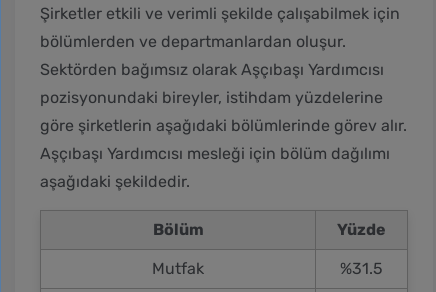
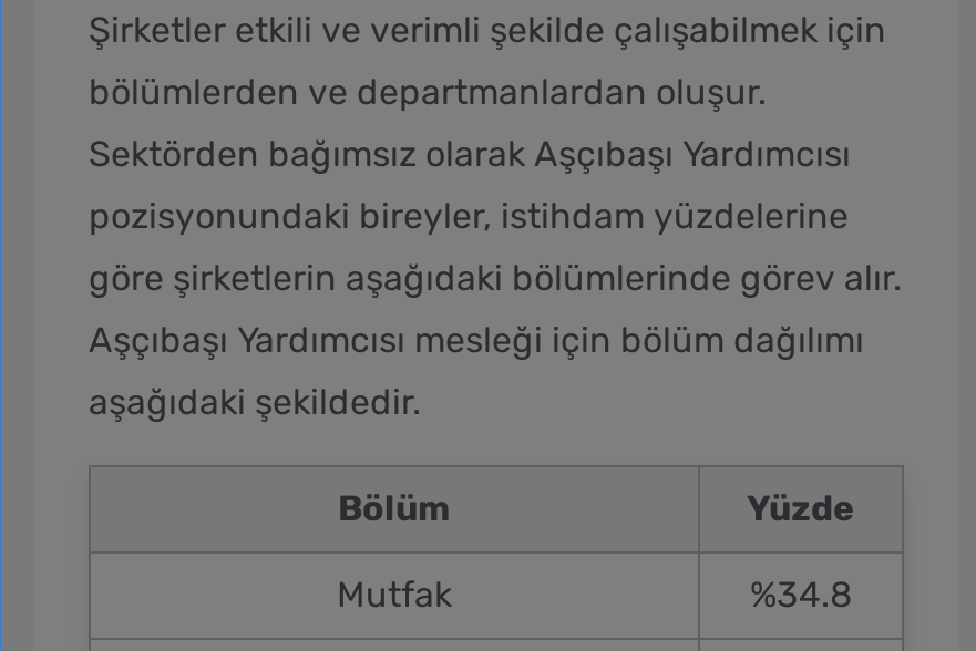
- %31.5
+ %34.8
